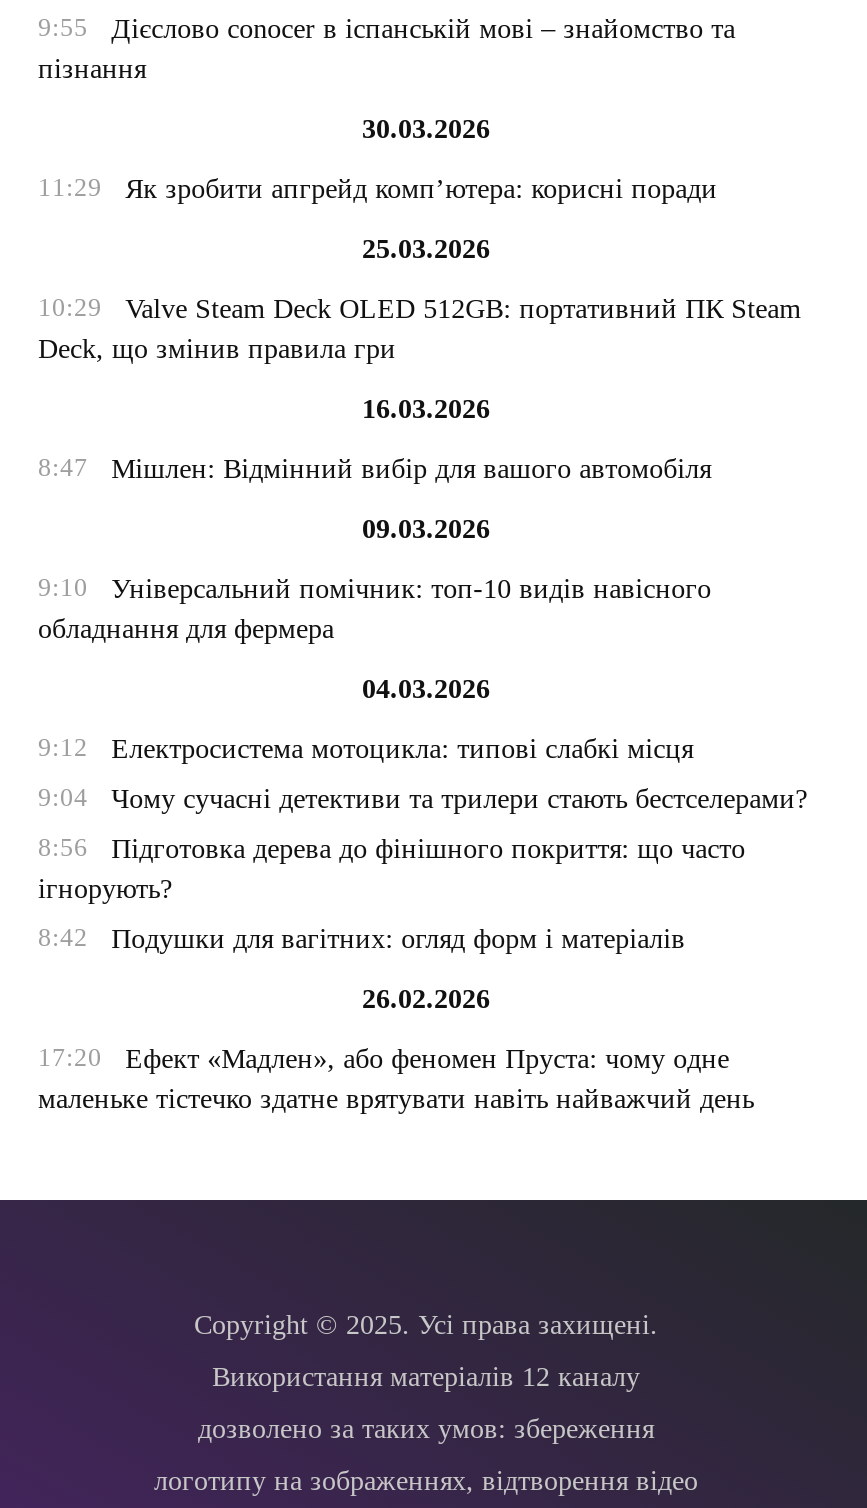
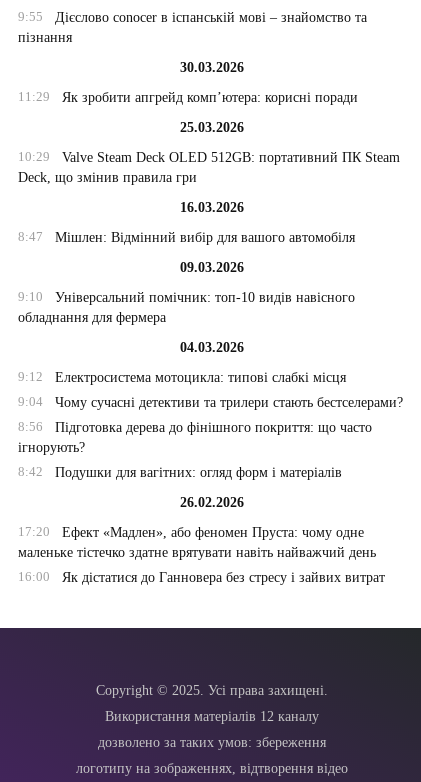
+ 16:00
+ Як дістатися до Ганновера без стресу і зайвих витрат
